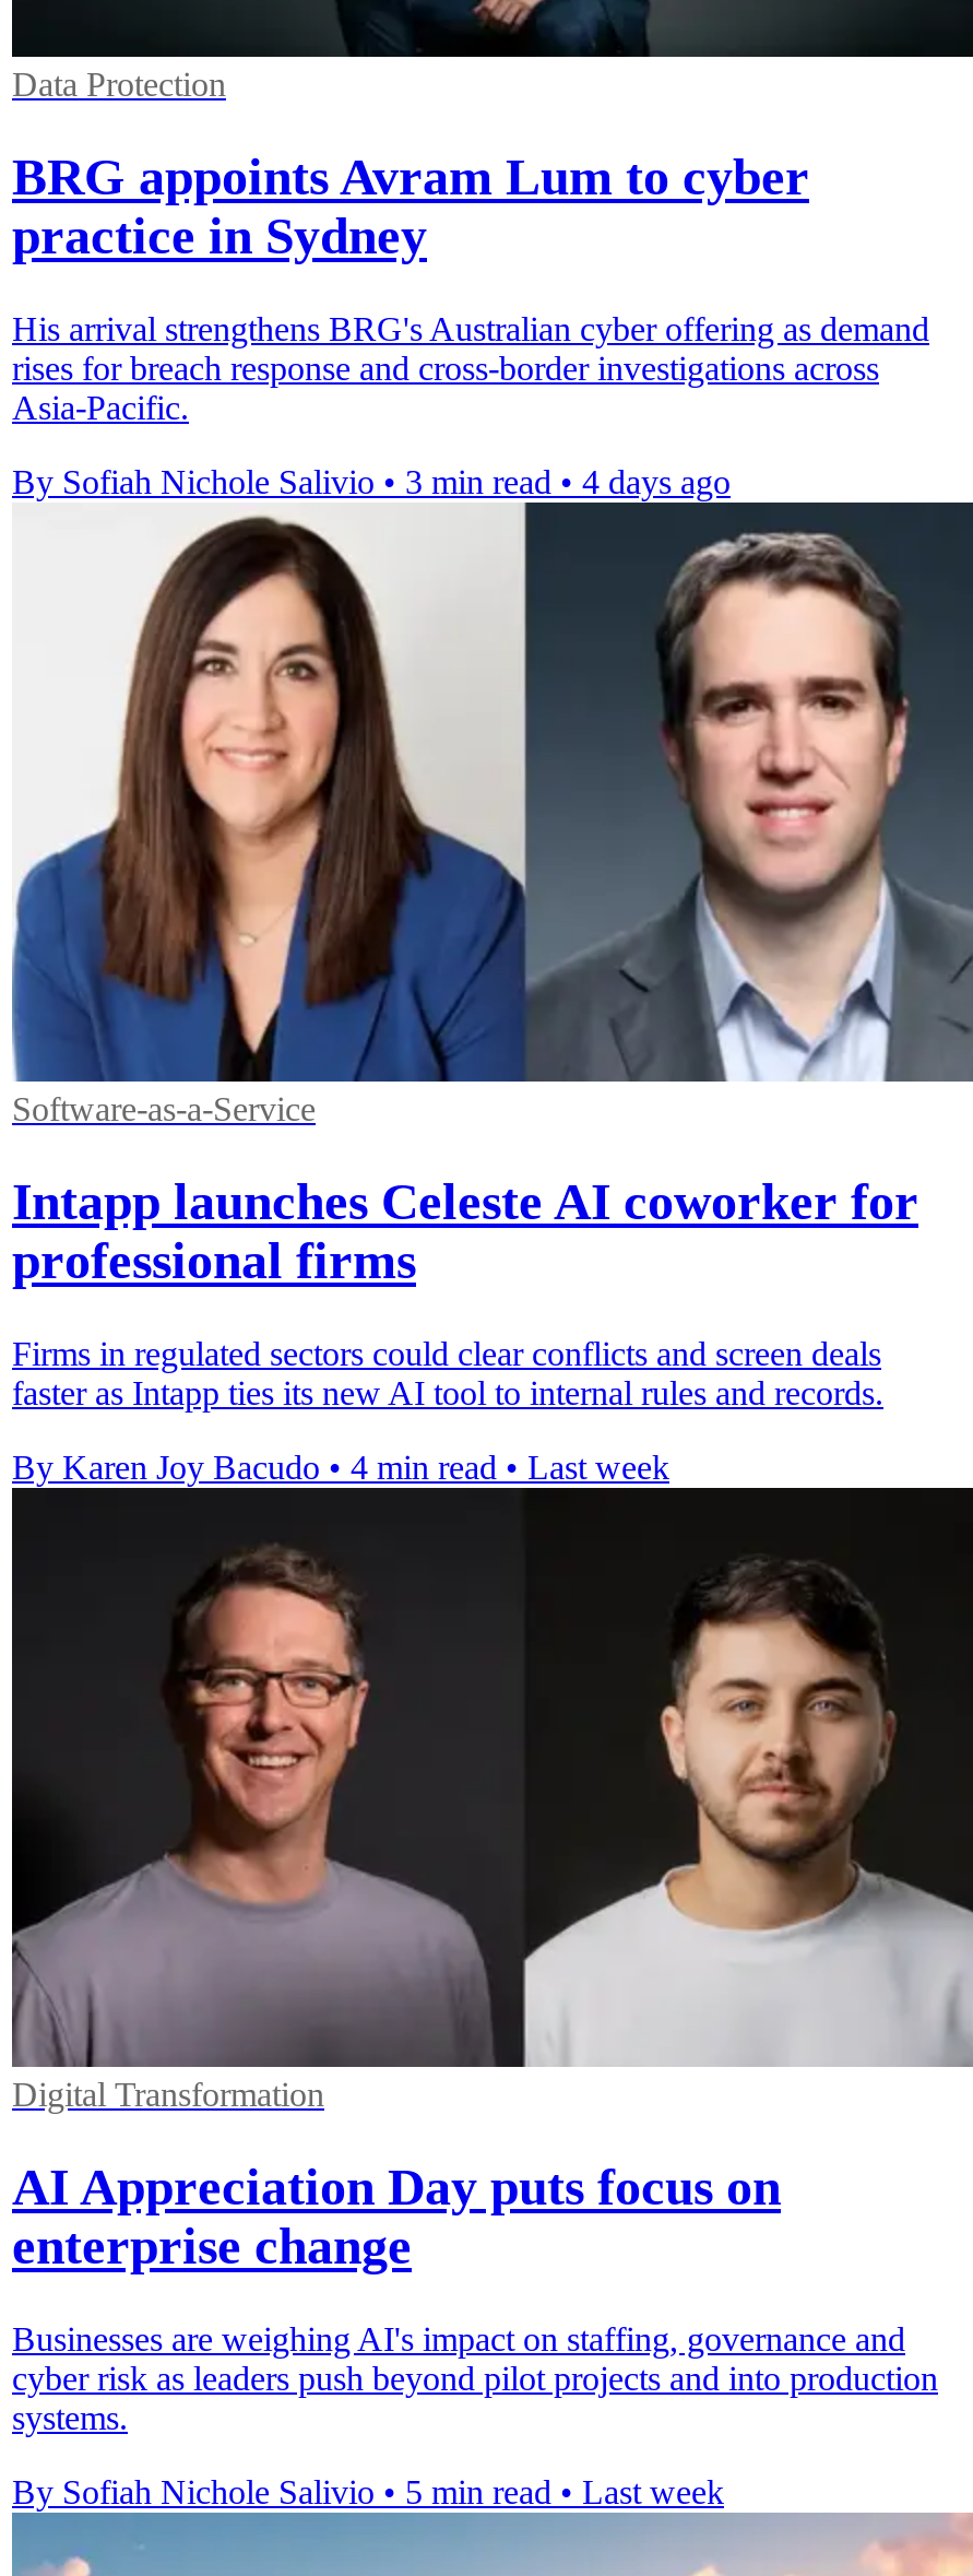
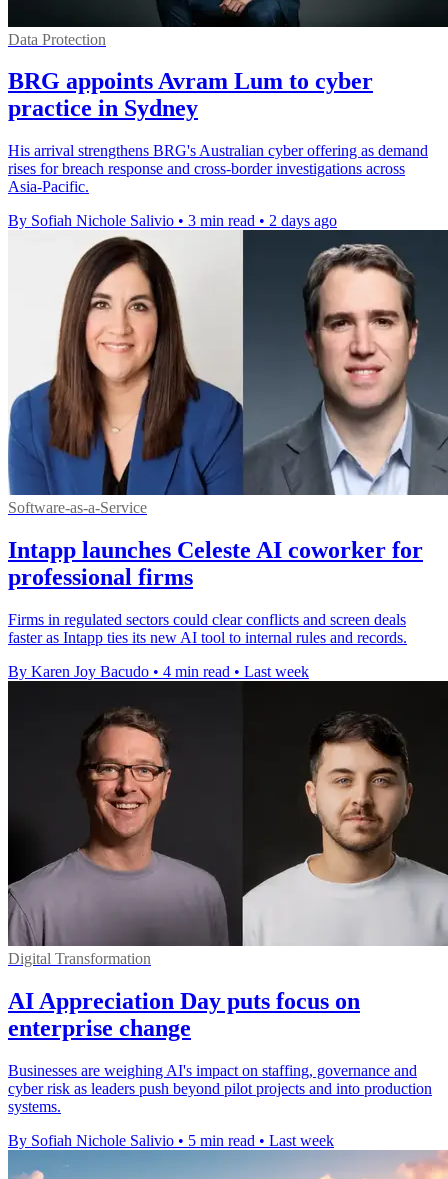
- By Sofiah Nichole Salivio • 3 min read • 4 days ago
+ By Sofiah Nichole Salivio • 3 min read • 2 days ago
